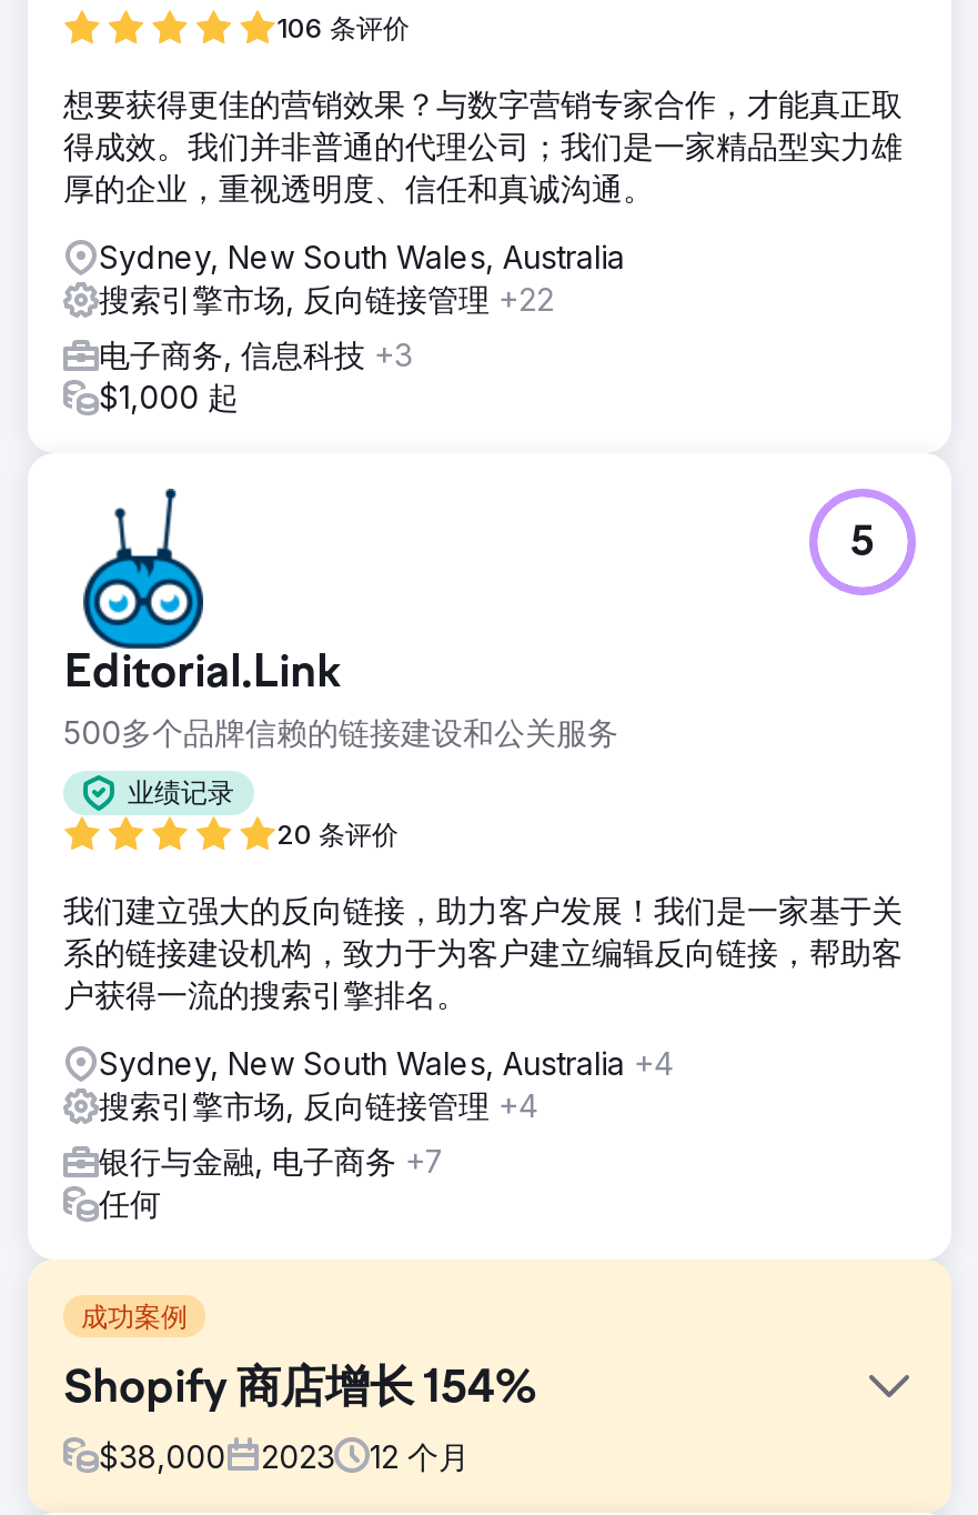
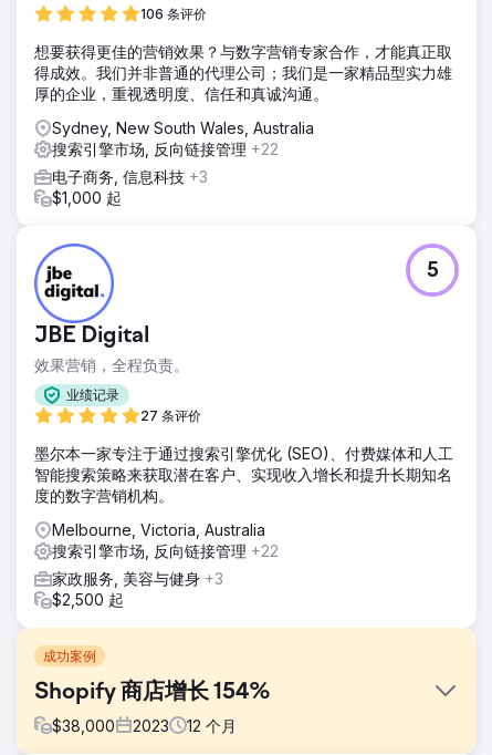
- [image]
- Editorial.Link
- 500多个品牌信赖的链接建设和公关服务
+ [image]
+ JBE Digital
+ 效果营销，全程负责。

- 20 条评价
+ 27 条评价

- 我们建立强大的反向链接，助力客户发展！我们是一家基于关
- 系的链接建设机构，致力于为客户建立编辑反向链接，帮助客
- 户获得一流的搜索引擎排名。
+ 墨尔本一家专注于通过搜索引擎优化 (SEO)、付费媒体和人工
+ 智能搜索策略来获取潜在客户、实现收入增长和提升长期知名
+ 度的数字营销机构。

- Sydney, New South Wales, Australia +4
- 搜索引擎市场, 反向链接管理+4
+ Melbourne, Victoria, Australia
+ 搜索引擎市场, 反向链接管理+22

- 银行与金融, 电子商务+7
- 任何
+ 家政服务, 美容与健身+3
+ $2,500 起
